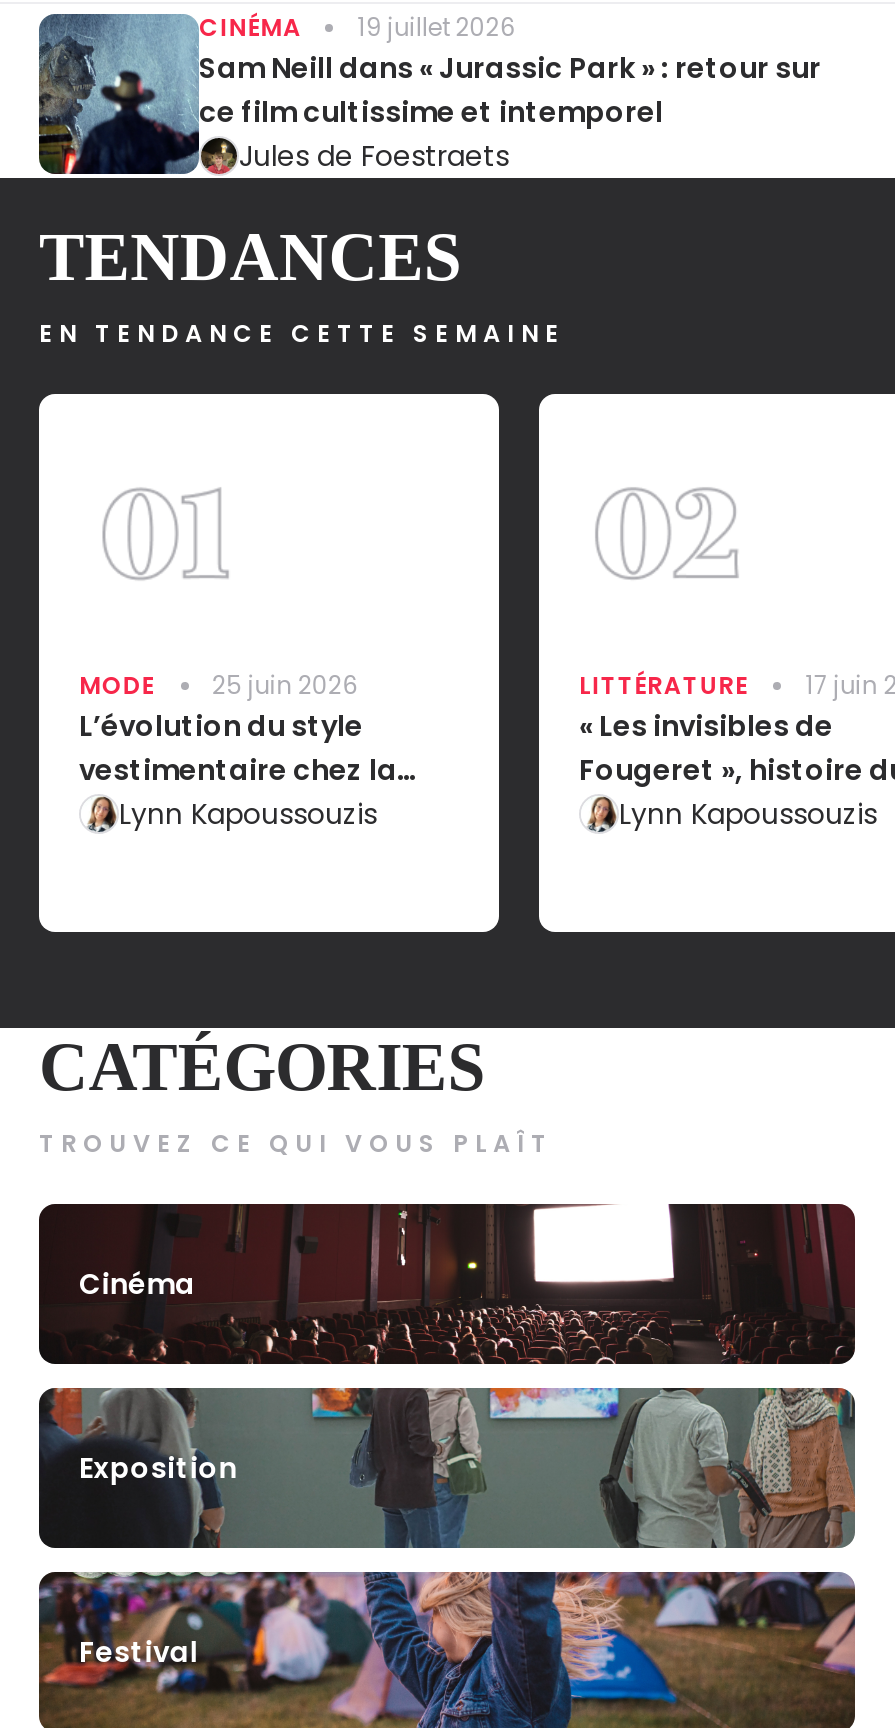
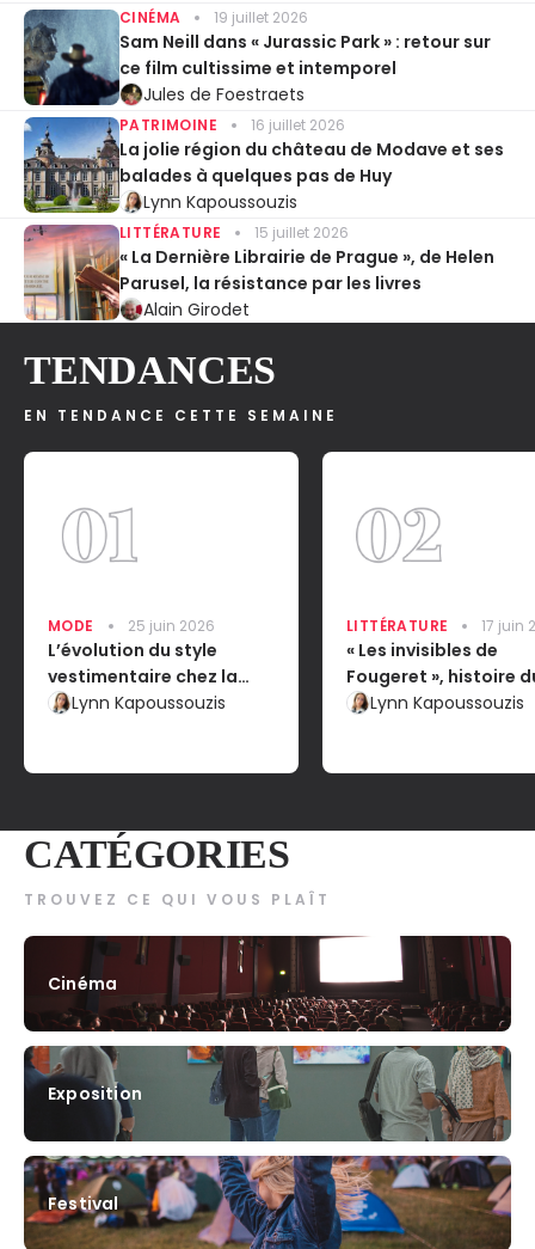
+ [image]
+ PATRIMOINE
+ 16 juillet 2026
+ La jolie région du château de Modave et ses
+ balades à quelques pas de Huy
+ Lynn Kapoussouzis
+ LITTÉRATURE
+ 15 juillet 2026
+ « La Dernière Librairie de Prague », de Helen
+ Parusel, la résistance par les livres
+ Alain Girodet

+ [image]
